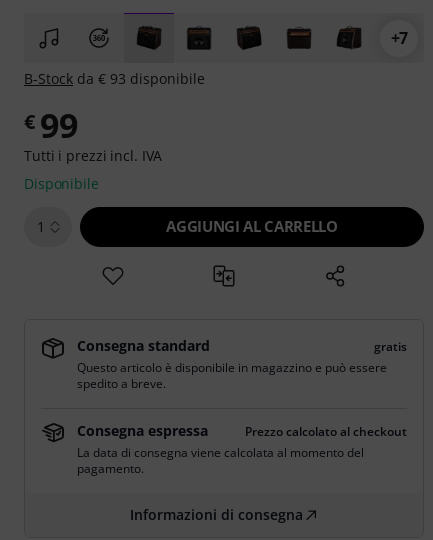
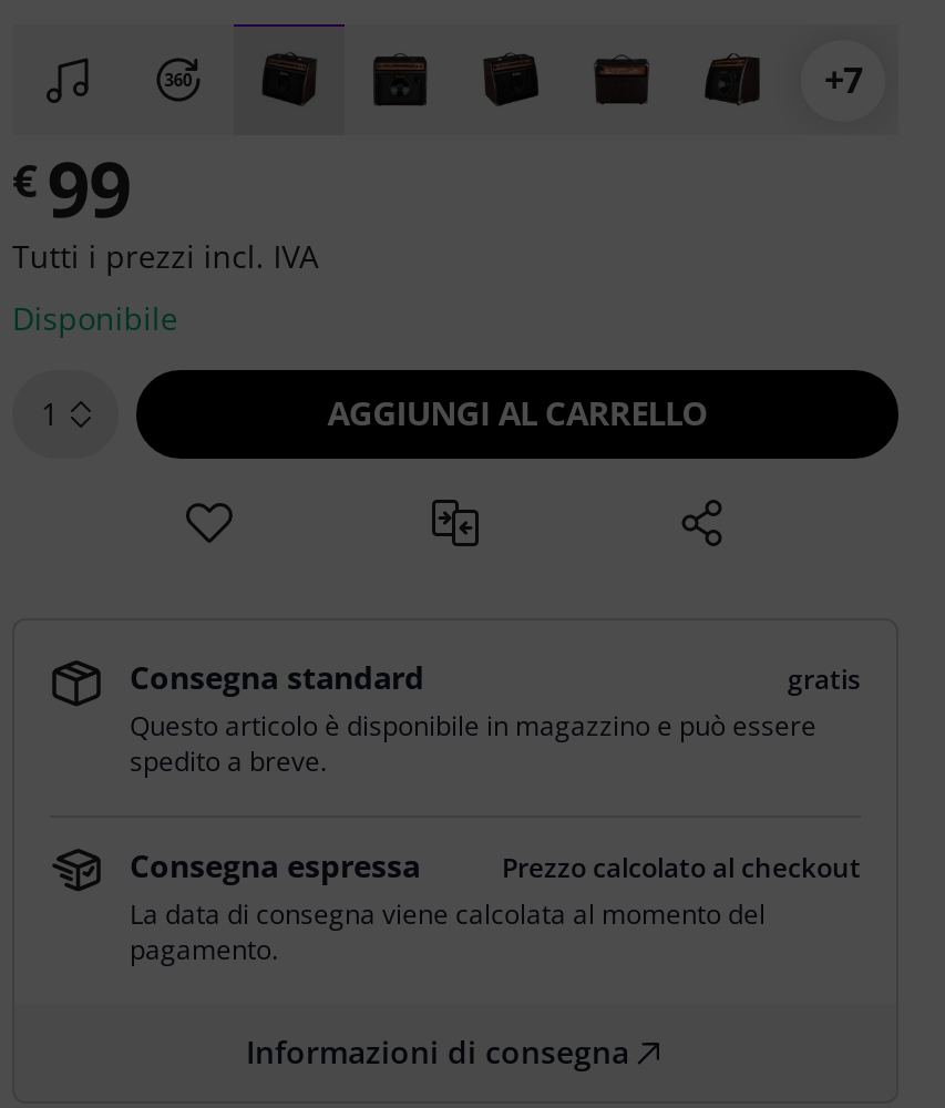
- B-Stock da € 93 disponibile
